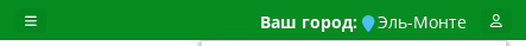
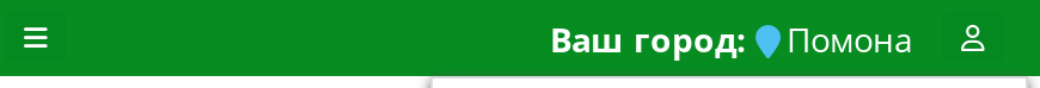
- Эль-Монте
+ Помона
